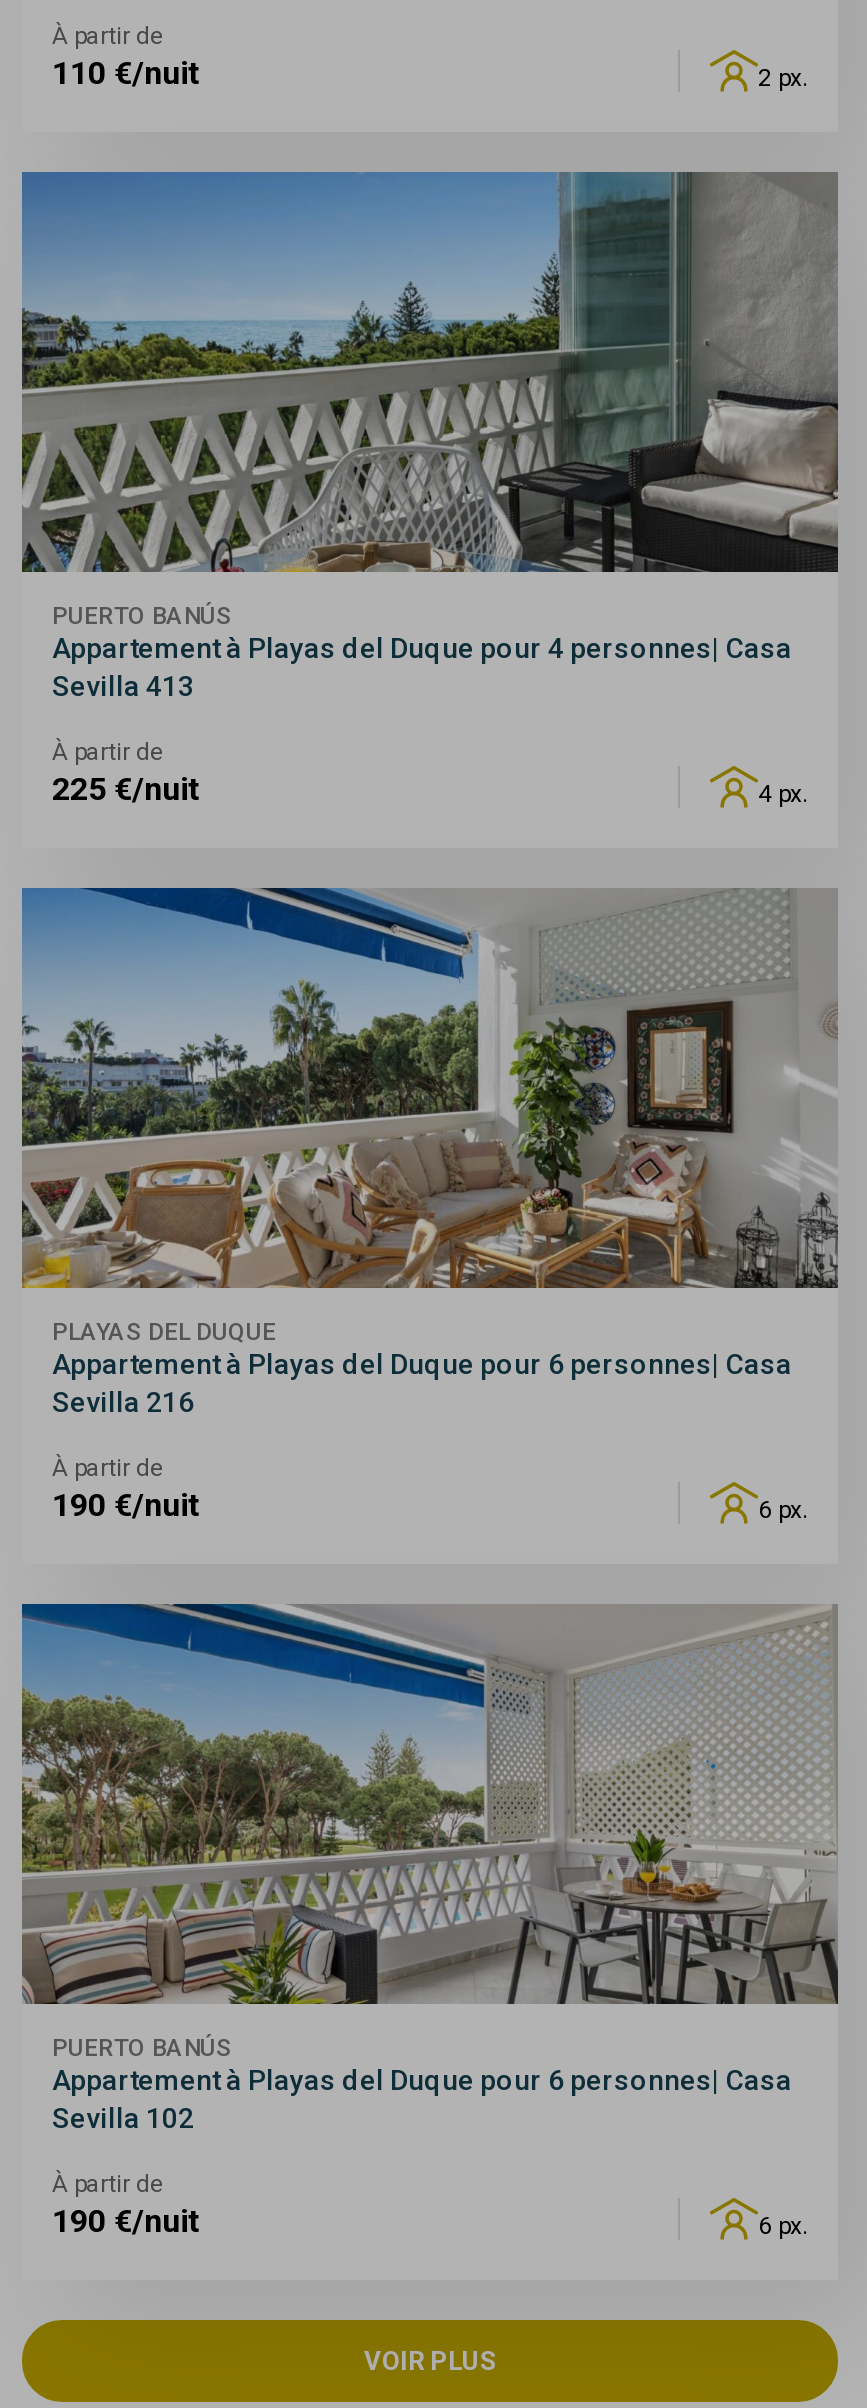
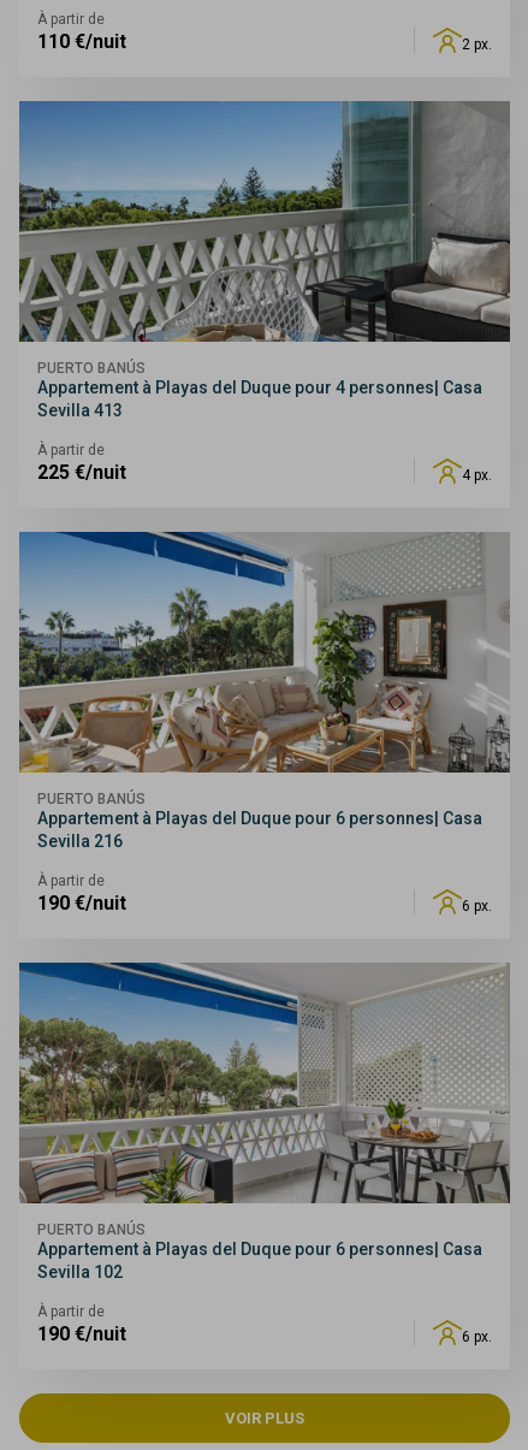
- PLAYAS DEL DUQUE
+ PUERTO BANÚS
